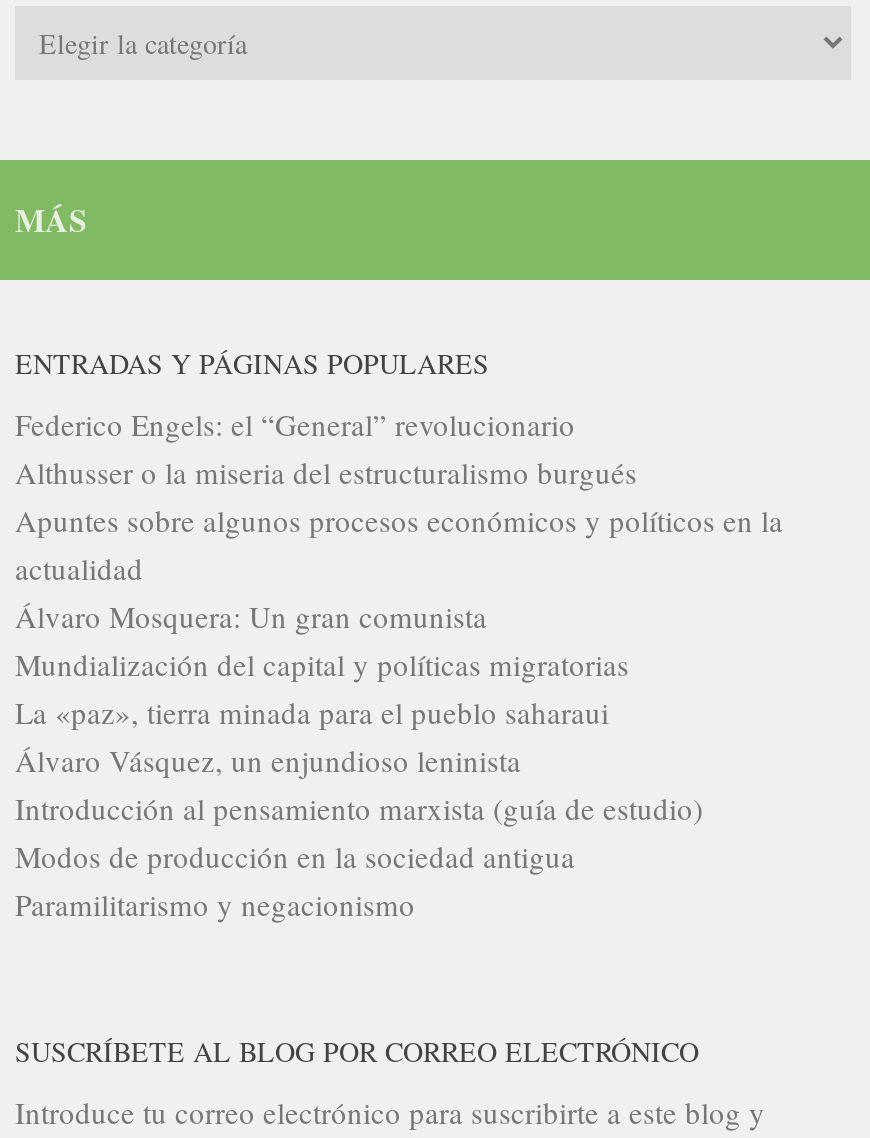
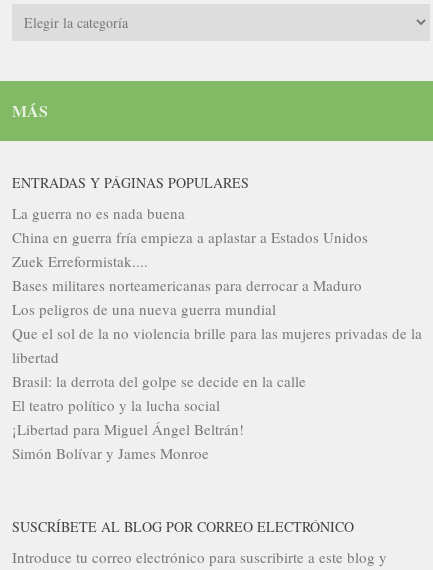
- Federico Engels: el “General” revolucionario
- Althusser o la miseria del estructuralismo burgués
- Apuntes sobre algunos procesos económicos y políticos en la
- actualidad
- Álvaro Mosquera: Un gran comunista
- Mundialización del capital y políticas migratorias
- La «paz», tierra minada para el pueblo saharaui
- Álvaro Vásquez, un enjundioso leninista
- Introducción al pensamiento marxista (guía de estudio)
- Modos de producción en la sociedad antigua
- Paramilitarismo y negacionismo
+ La guerra no es nada buena
+ China en guerra fría empieza a aplastar a Estados Unidos
+ Zuek Erreformistak....
+ Bases militares norteamericanas para derrocar a Maduro
+ Los peligros de una nueva guerra mundial
+ Que el sol de la no violencia brille para las mujeres privadas de la
+ libertad
+ Brasil: la derrota del golpe se decide en la calle
+ El teatro político y la lucha social
+ ¡Libertad para Miguel Ángel Beltrán!
+ Simón Bolívar y James Monroe
